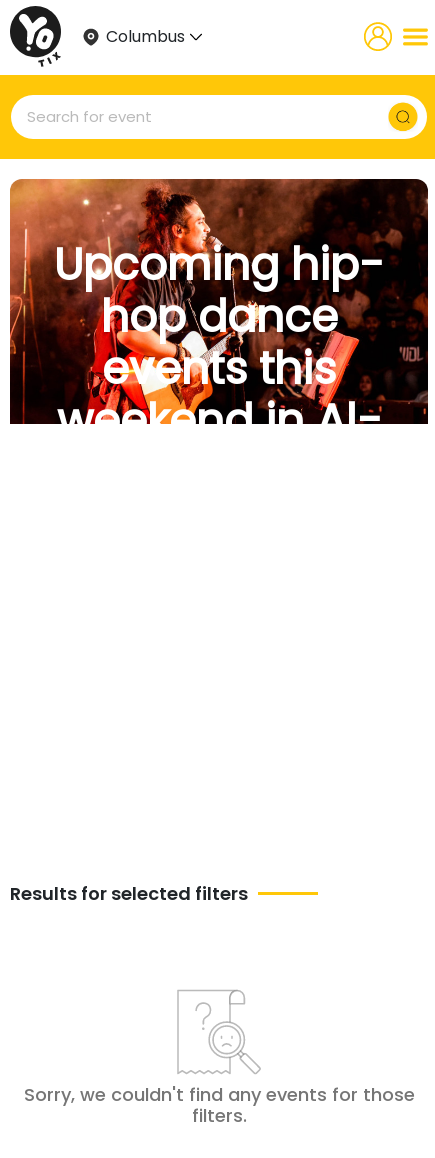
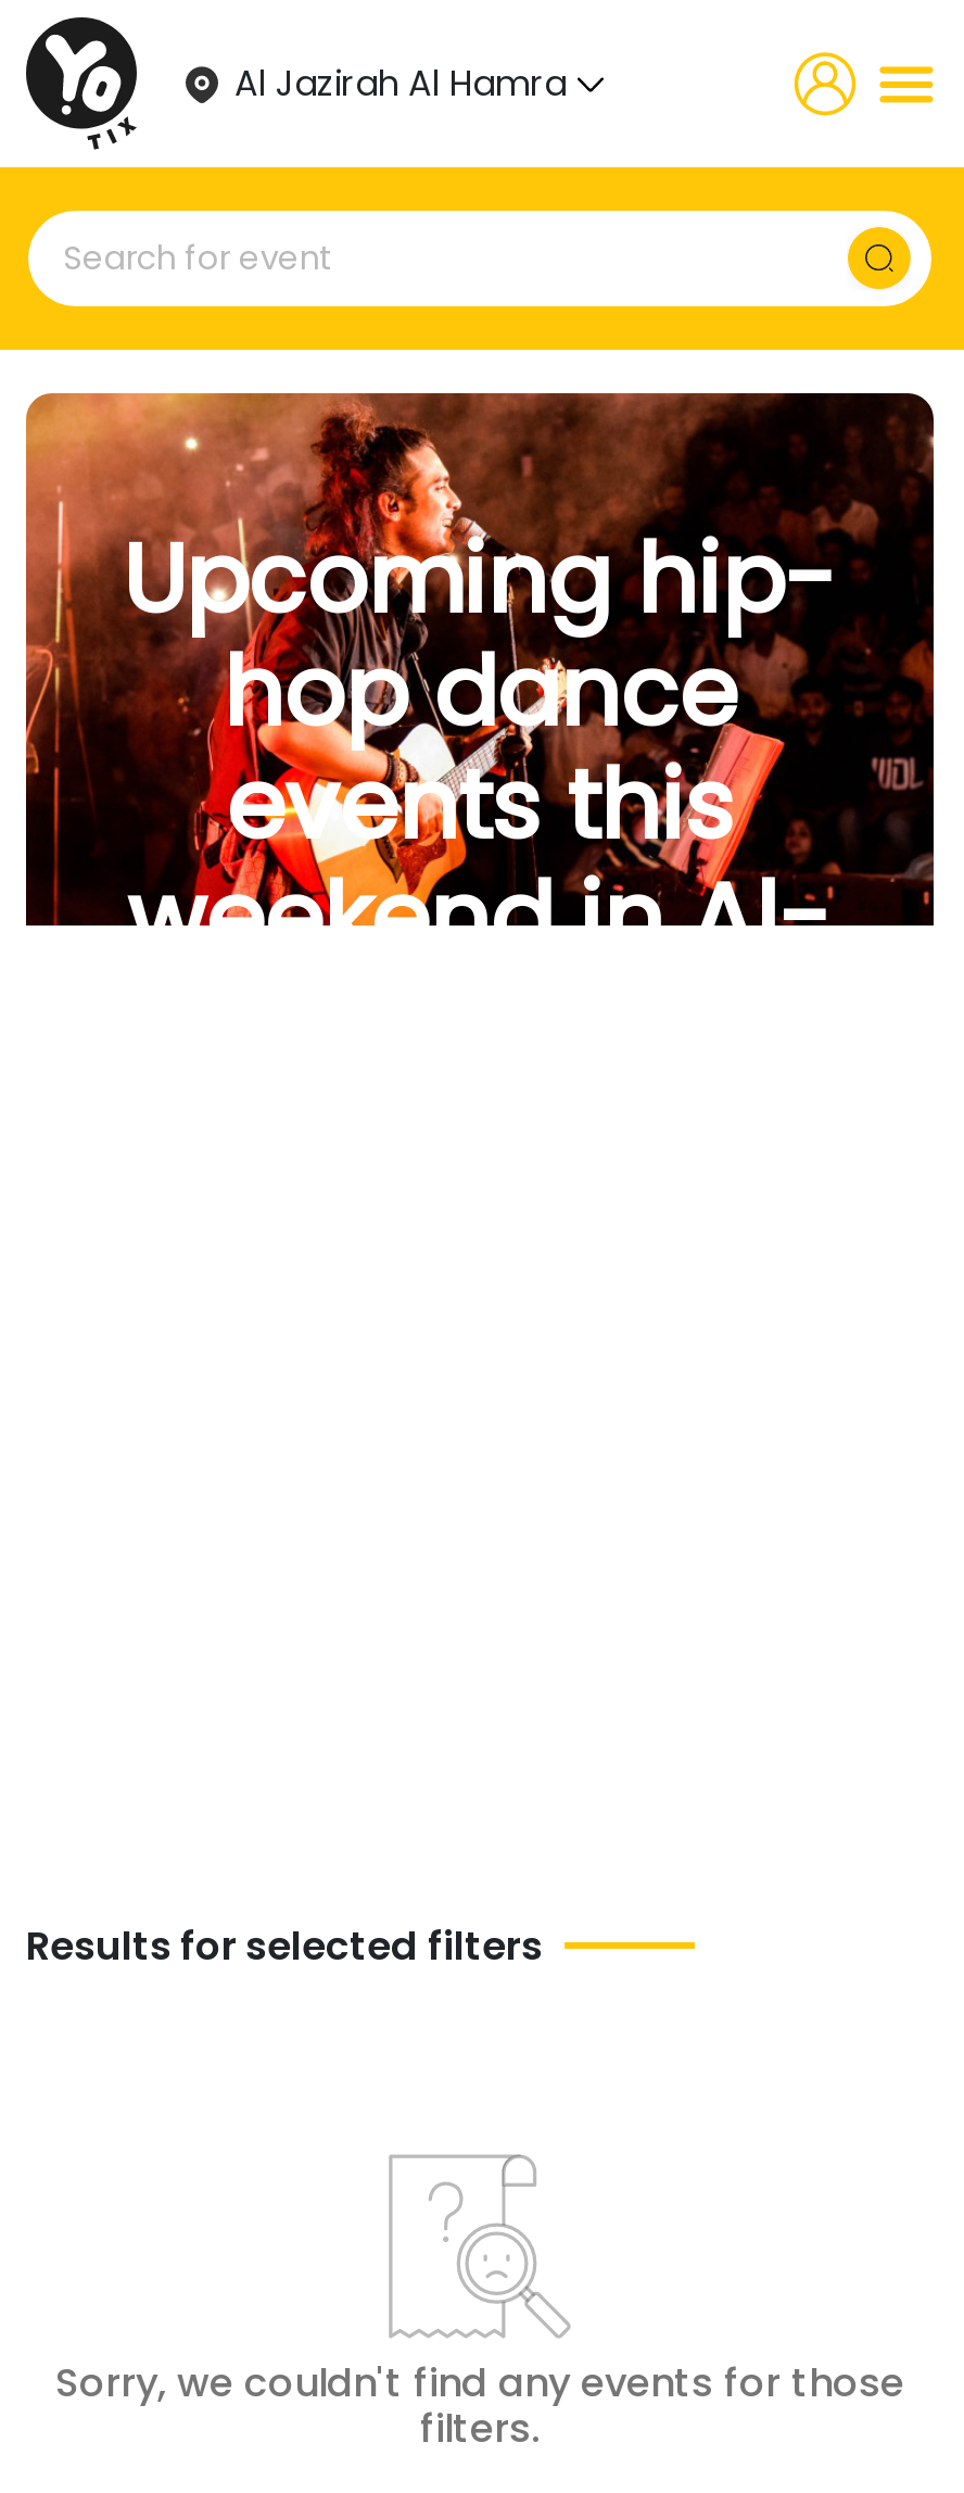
- Columbus
+ Al Jazirah Al Hamra
